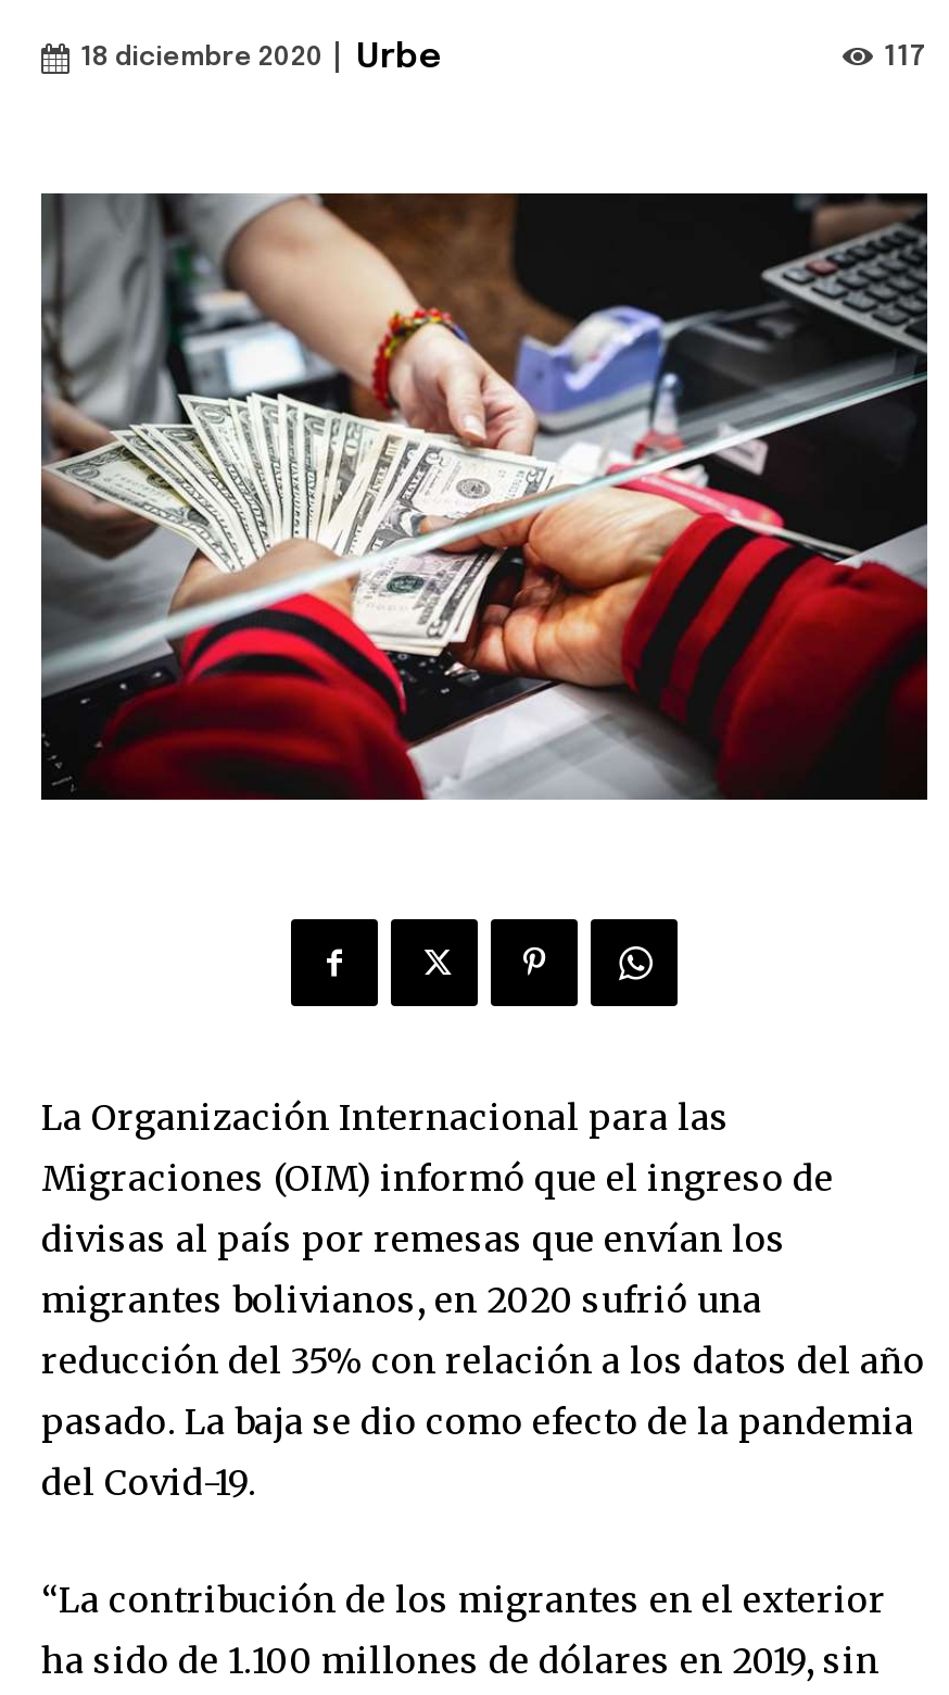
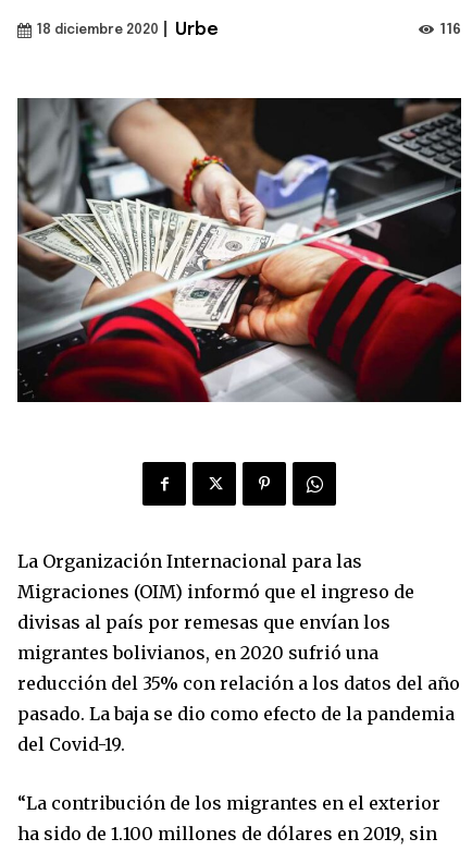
- 117
+ 116
